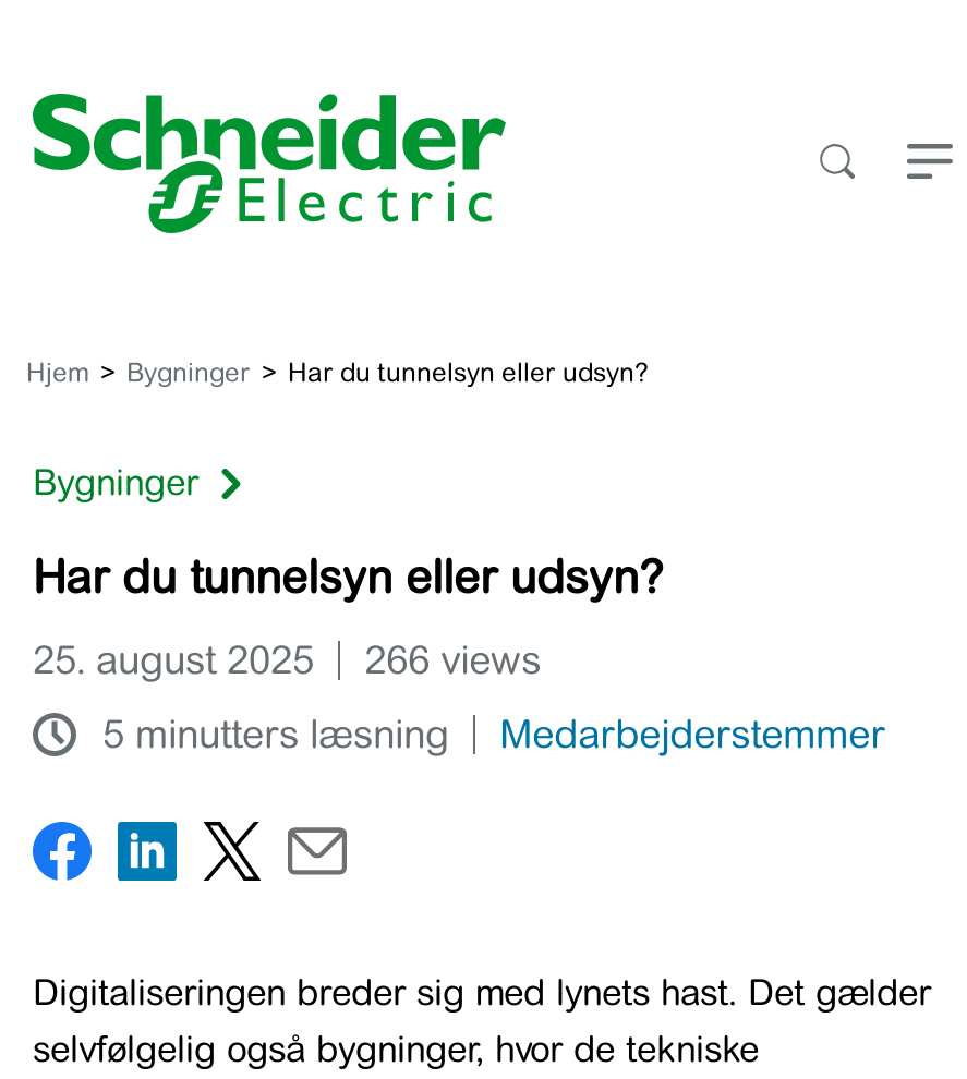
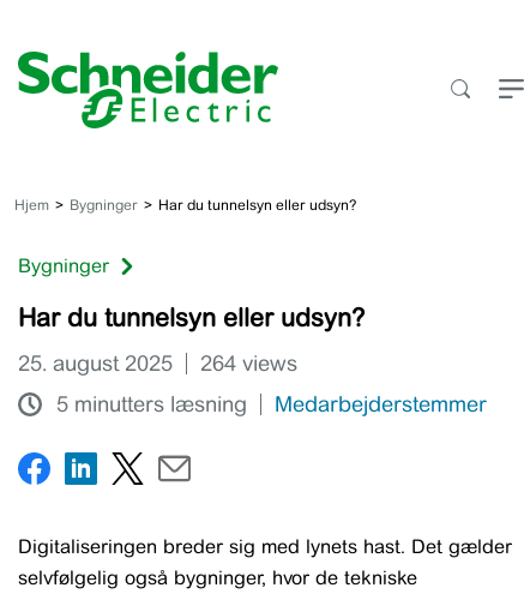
- 25. august 2025 266 views
+ 25. august 2025 264 views
